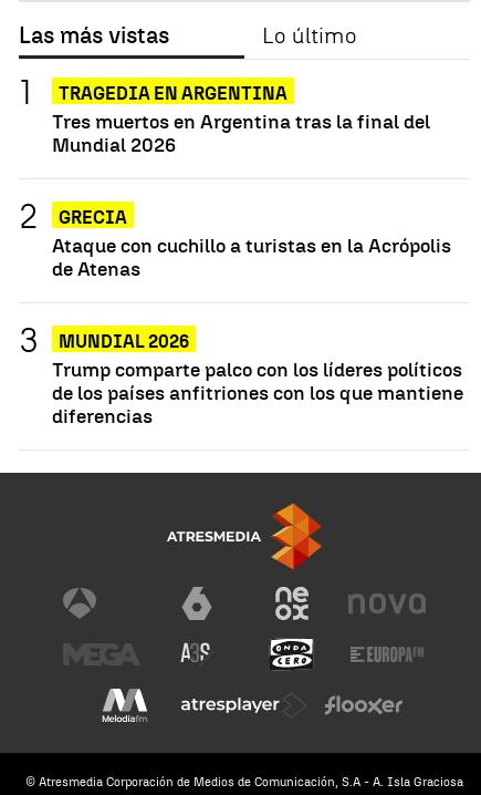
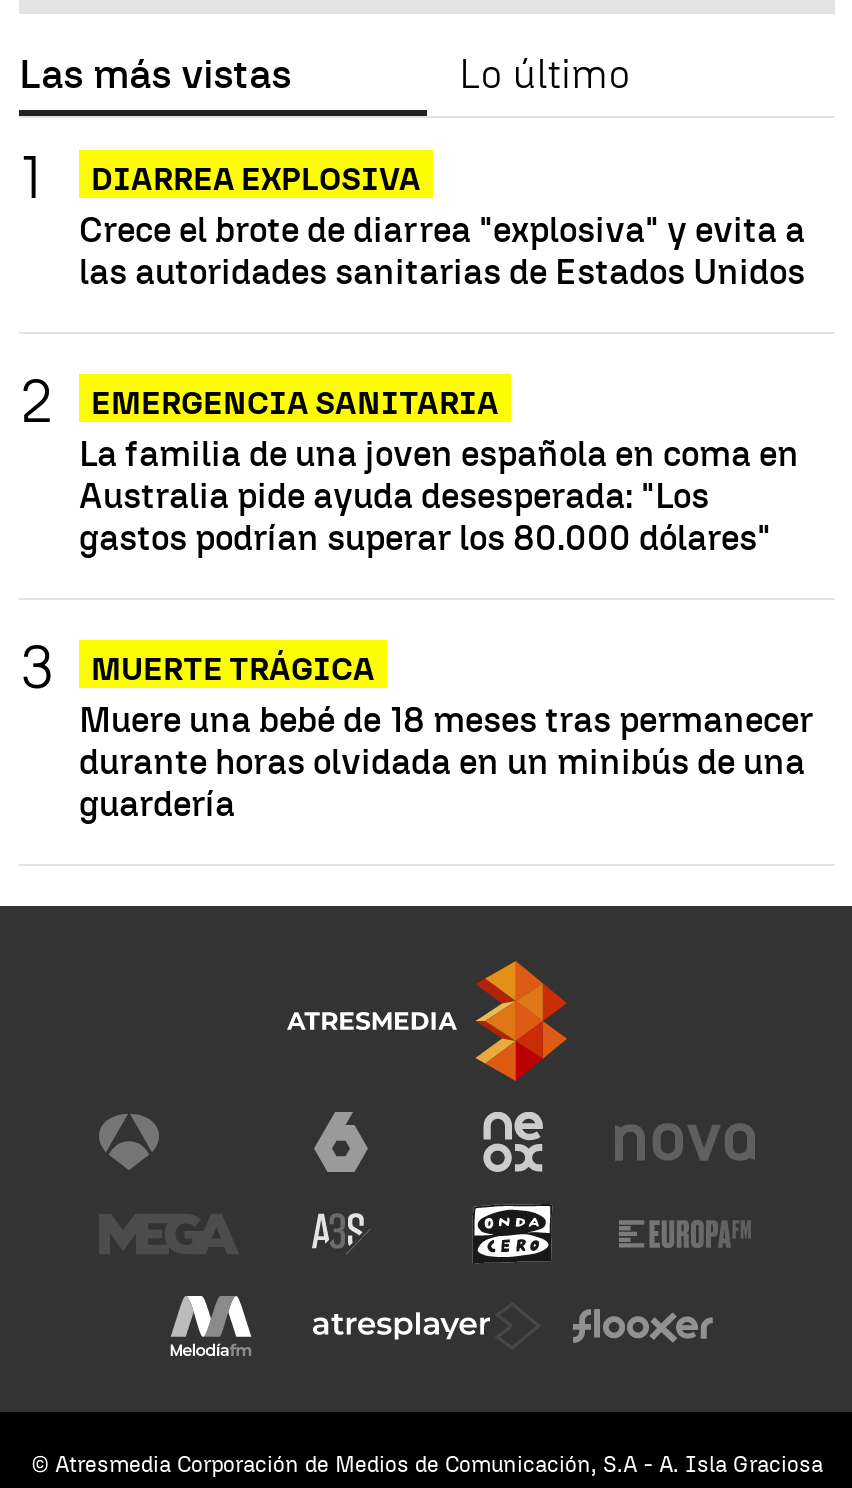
- TRAGEDIA EN ARGENTINA
- Tres muertos en Argentina tras la final del
- Mundial 2026
+ DIARREA EXPLOSIVA
+ Crece el brote de diarrea "explosiva" y evita a
+ las autoridades sanitarias de Estados Unidos

- GRECIA
- Ataque con cuchillo a turistas en la Acrópolis
- de Atenas
+ EMERGENCIA SANITARIA
+ La familia de una joven española en coma en
+ Australia pide ayuda desesperada: "Los
+ gastos podrían superar los 80.000 dólares"

- MUNDIAL 2026
- Trump comparte palco con los líderes políticos
- de los países anfitriones con los que mantiene
- diferencias
+ MUERTE TRÁGICA
+ Muere una bebé de 18 meses tras permanecer
+ durante horas olvidada en un minibús de una
+ guardería
